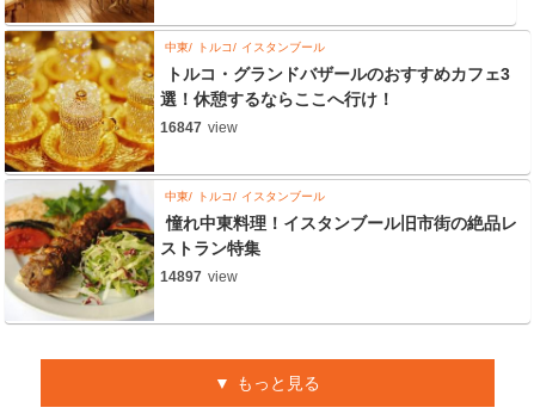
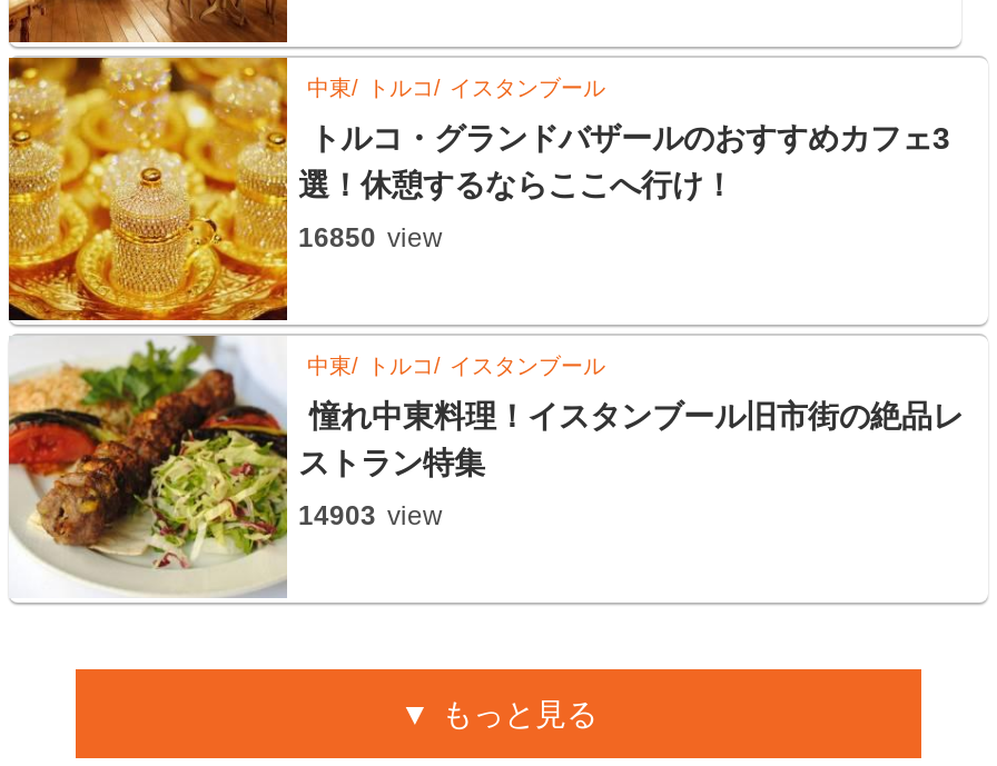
- 16847 view
+ 16850 view

- 14897 view
+ 14903 view
